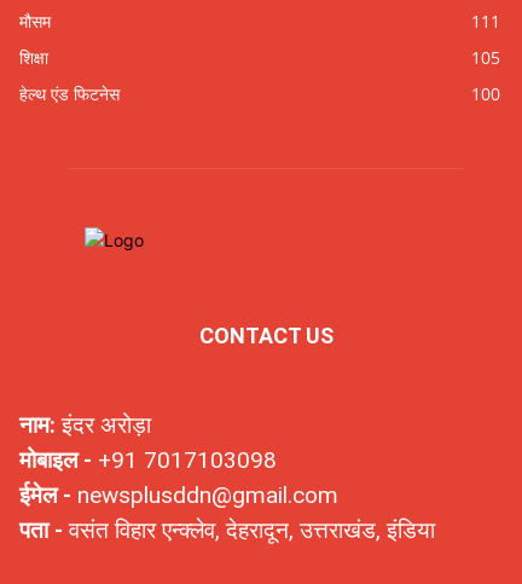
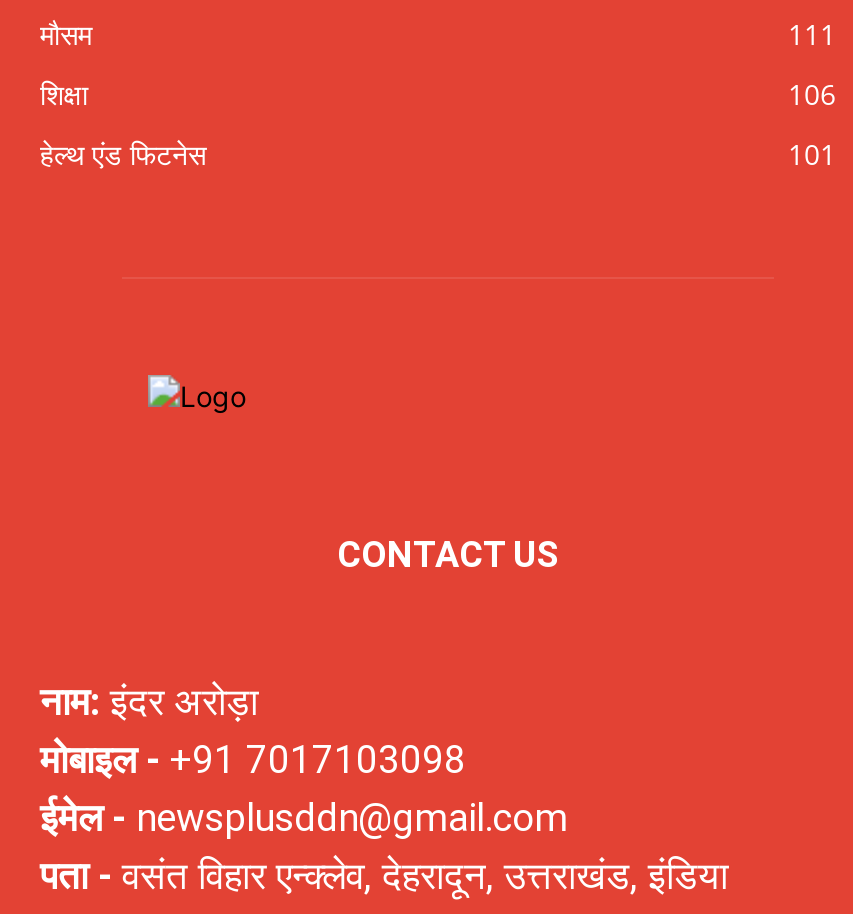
- 105
+ 106

- 100
+ 101
